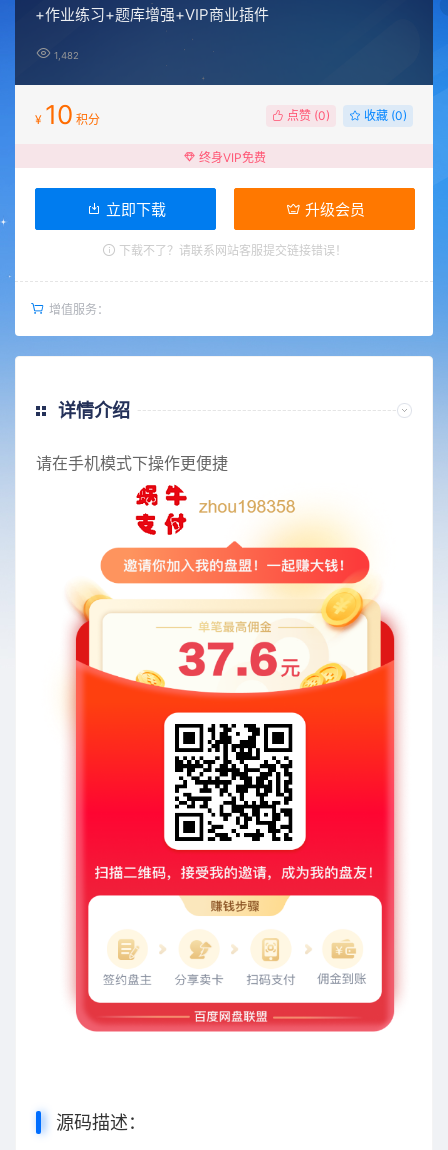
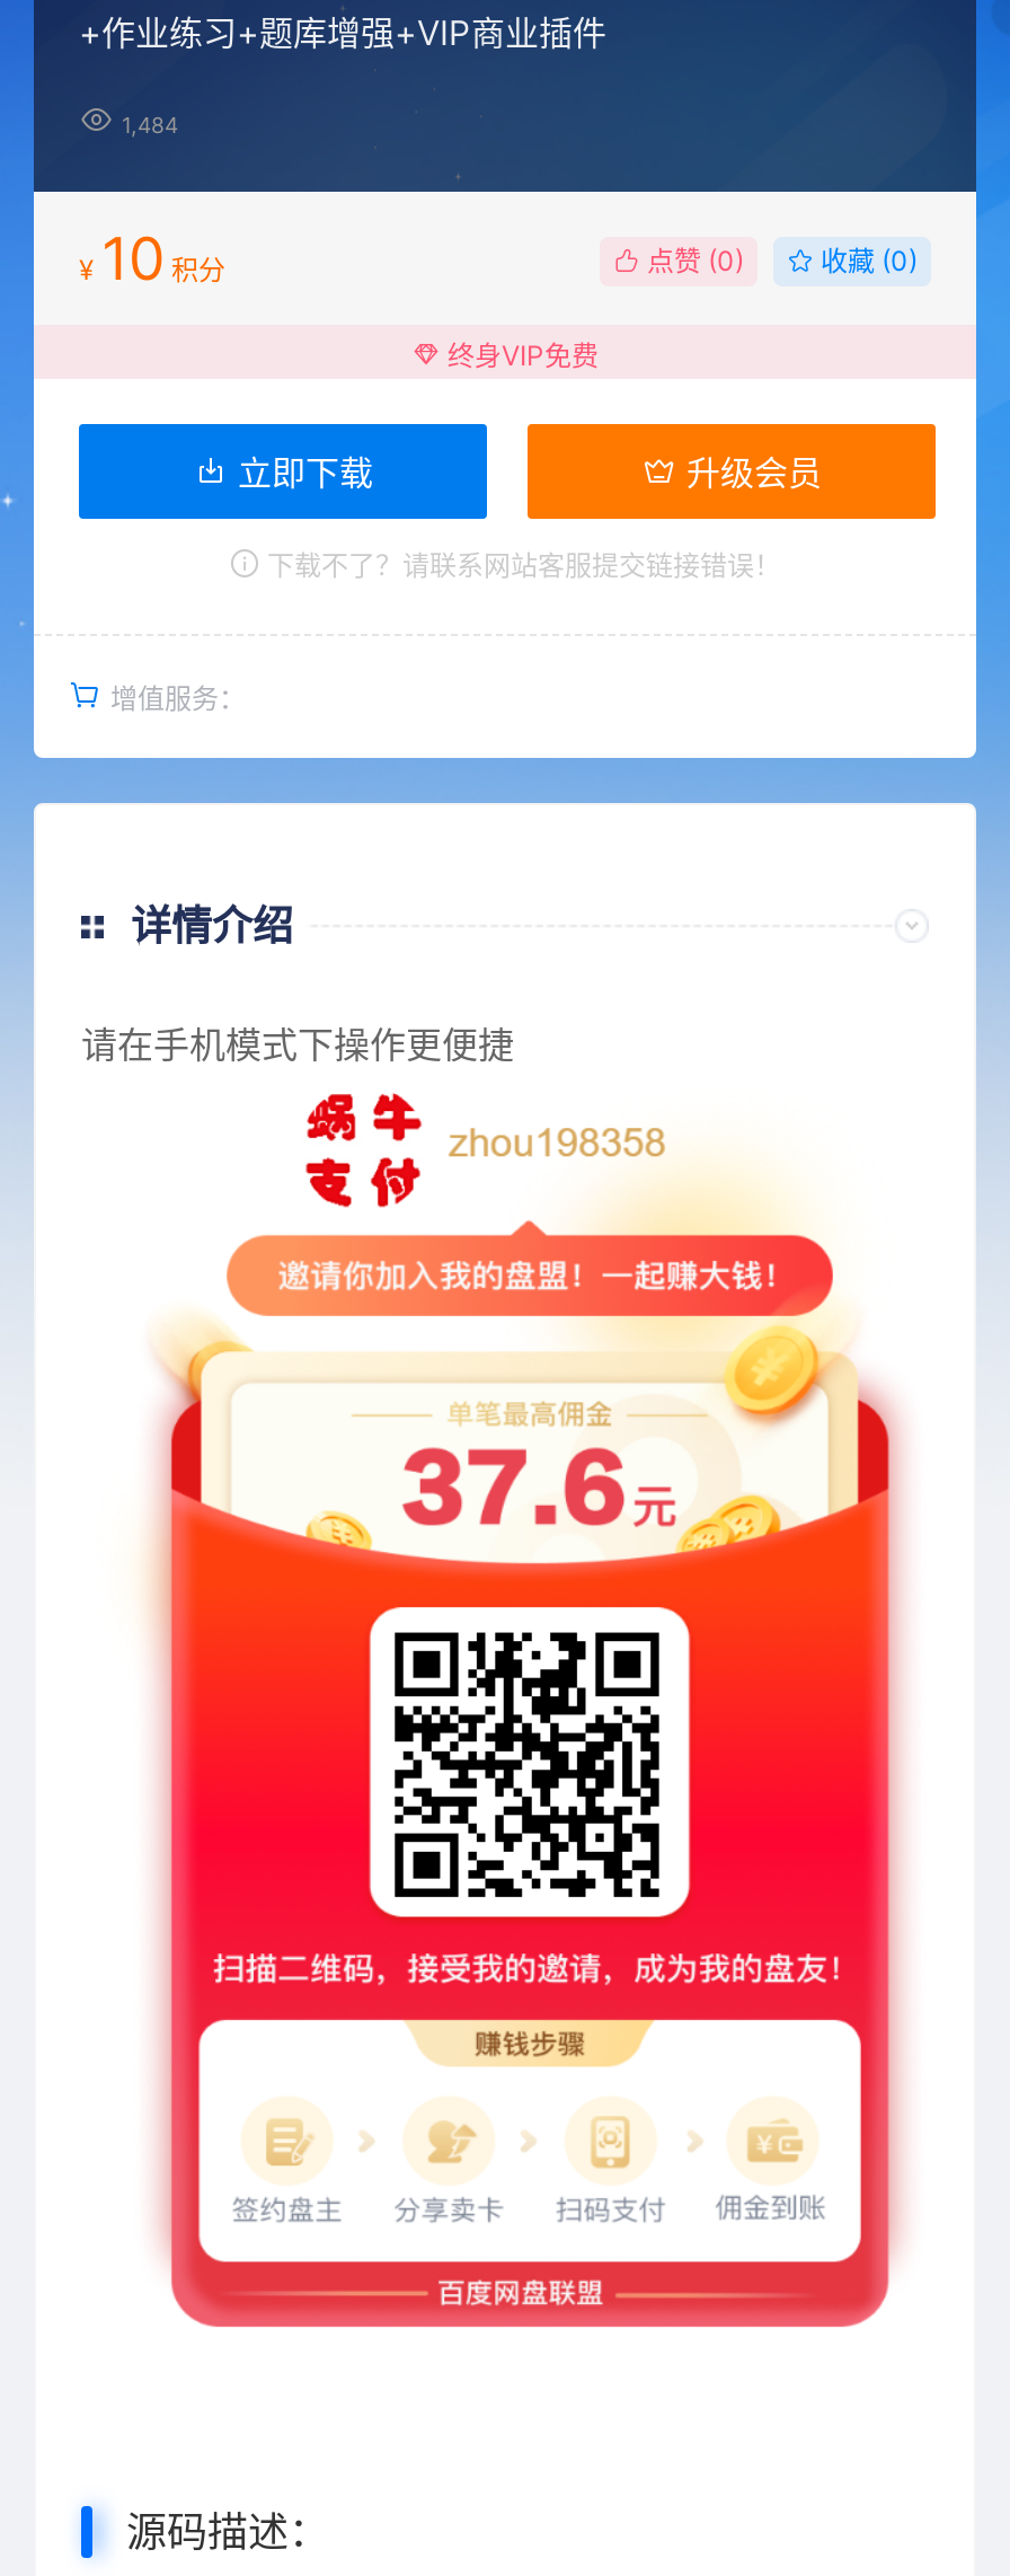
- 1,482
+ 1,484
